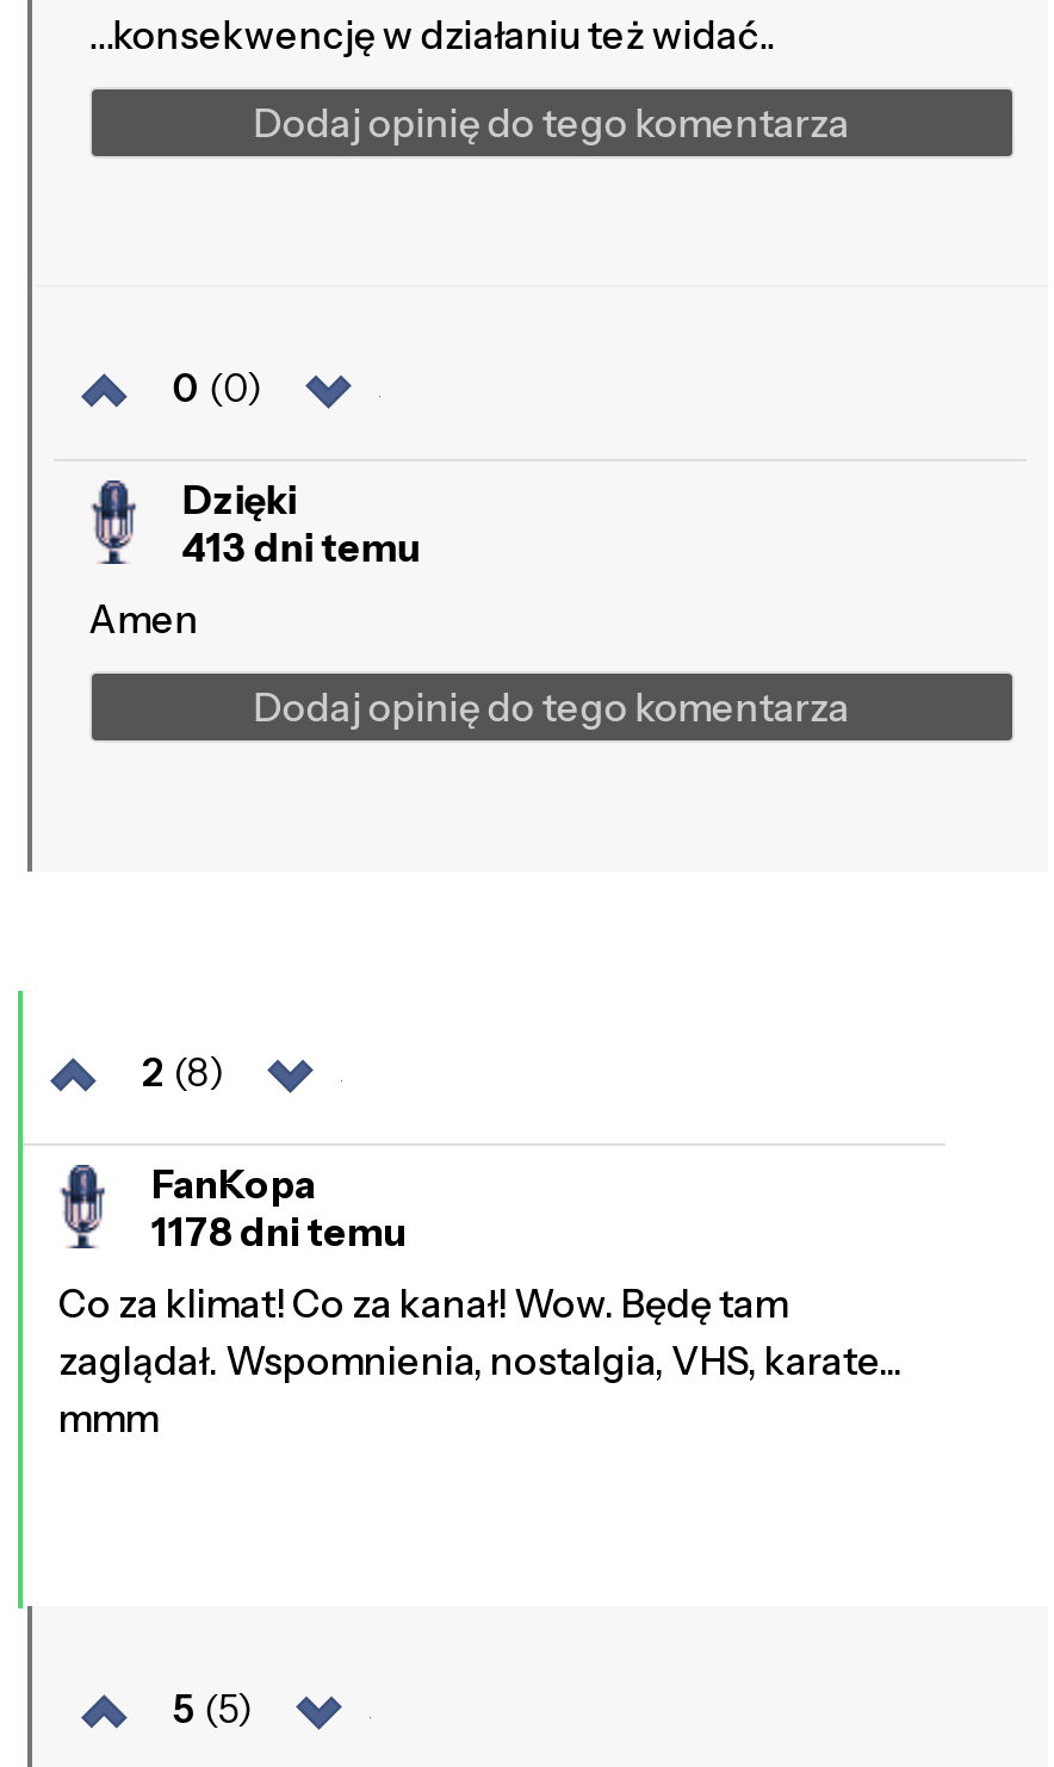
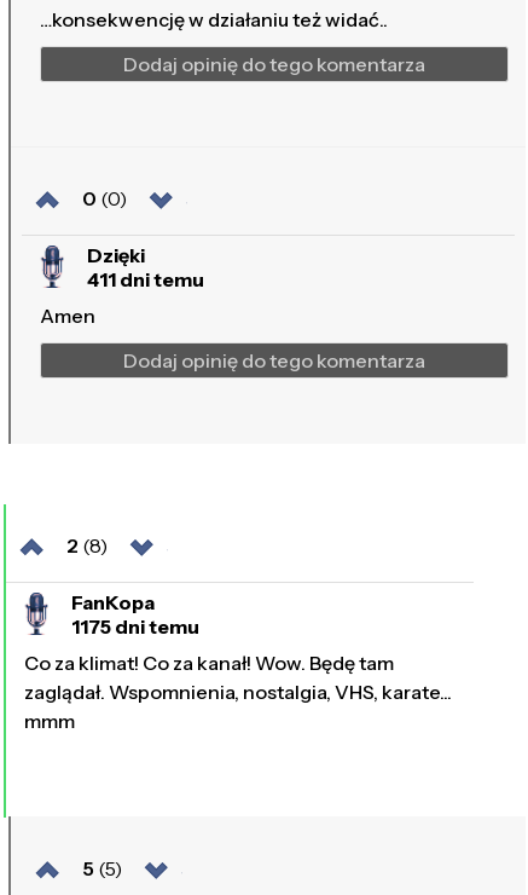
- 413 dni temu
+ 411 dni temu

- 1178 dni temu
+ 1175 dni temu
